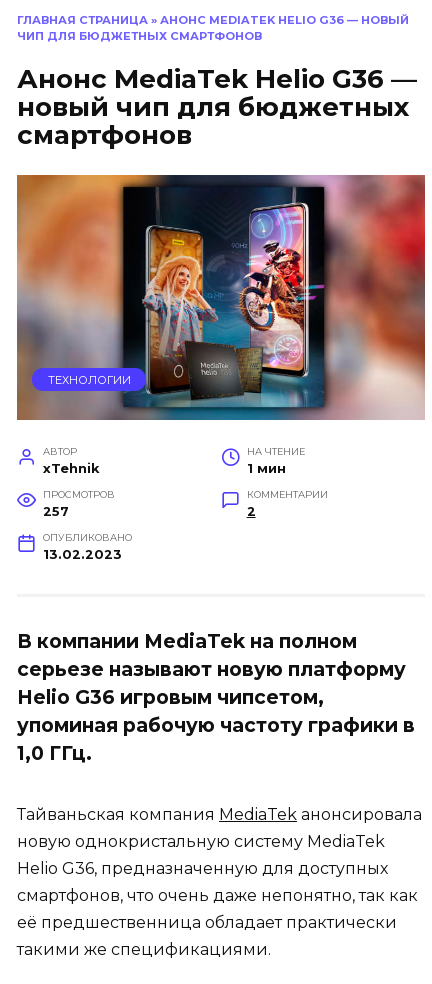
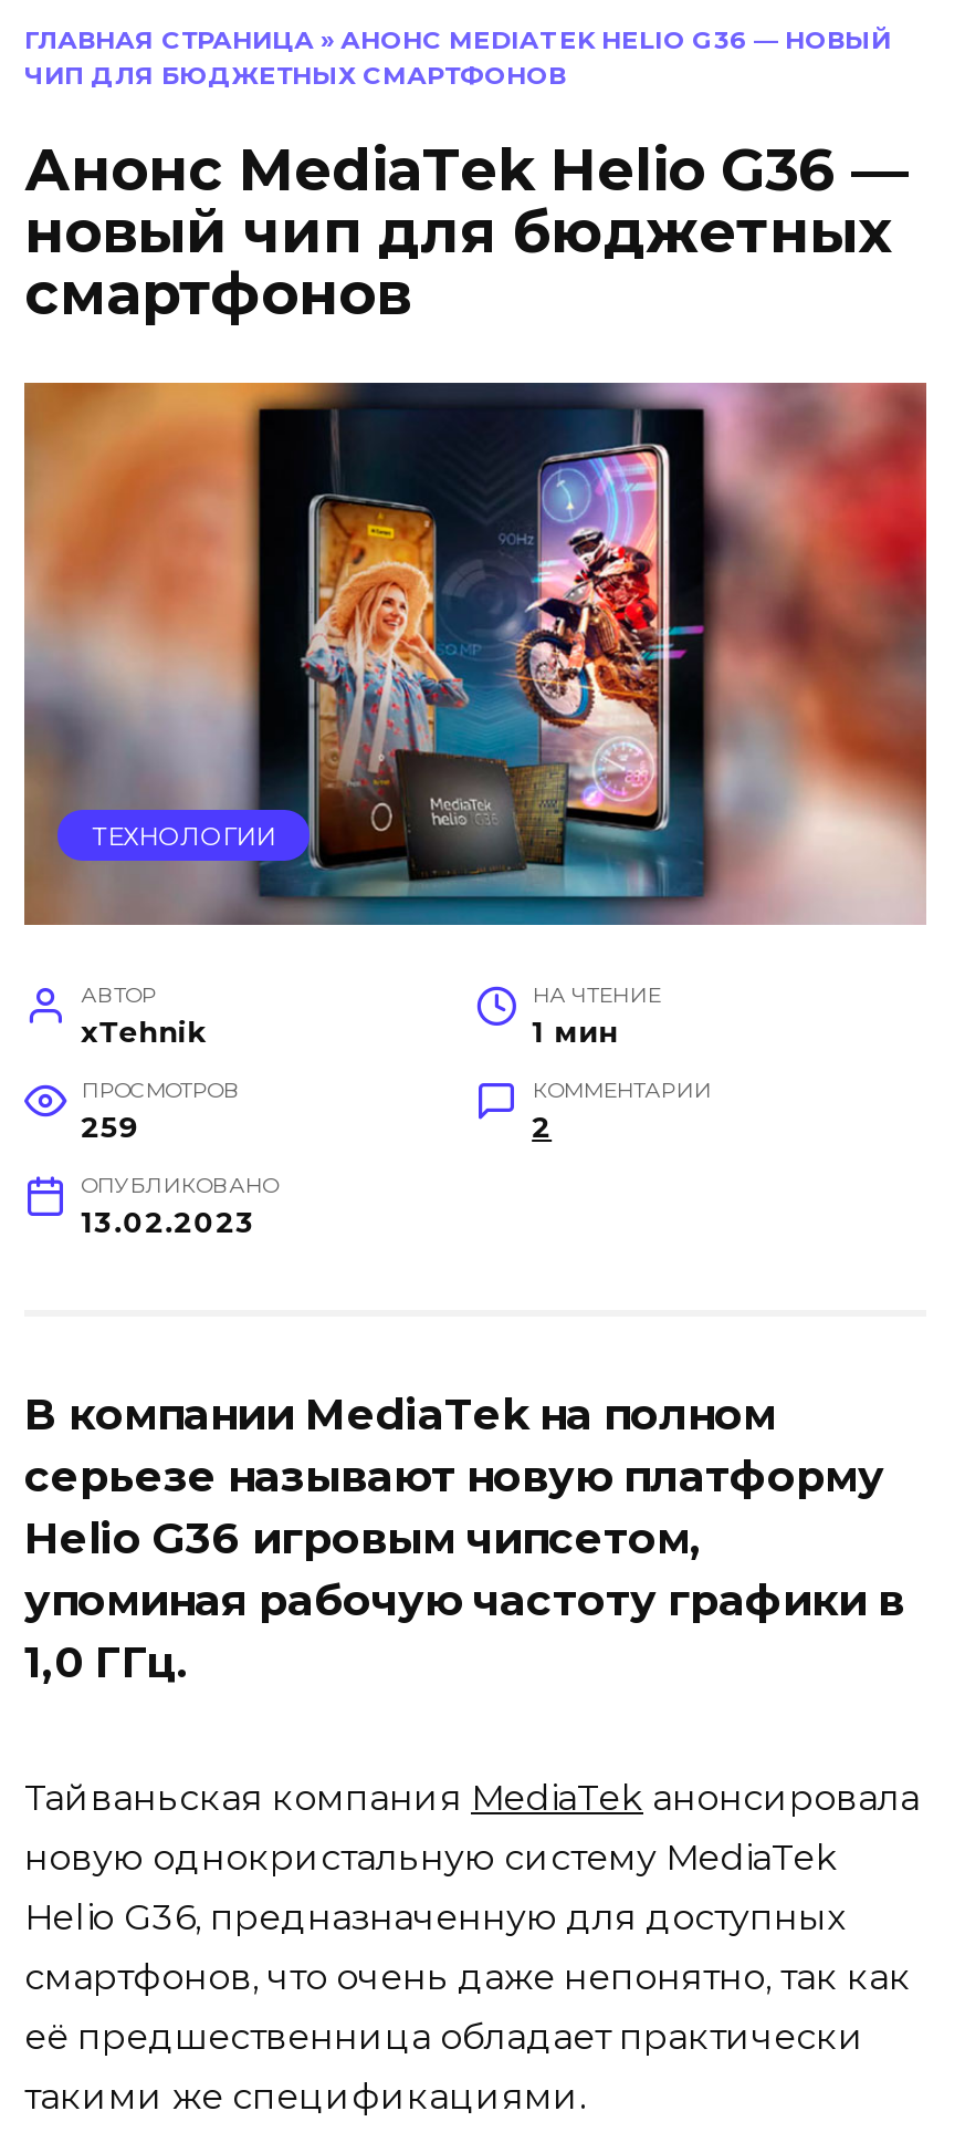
- 257
+ 259
